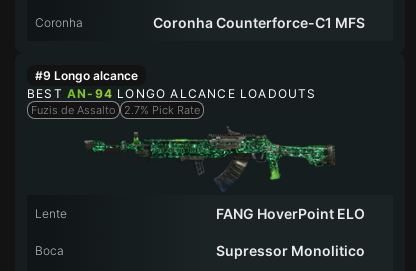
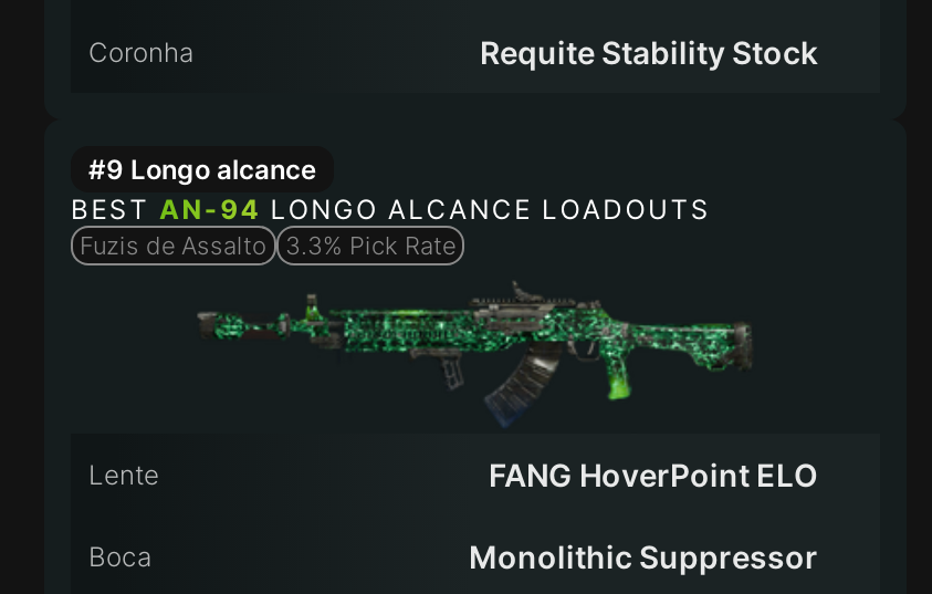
- Coronha Counterforce-C1 MFS
+ Requite Stability Stock

- Fuzis de Assalto 2.7% Pick Rate
+ Fuzis de Assalto 3.3% Pick Rate

- Supressor Monolitico
+ Monolithic Suppressor
